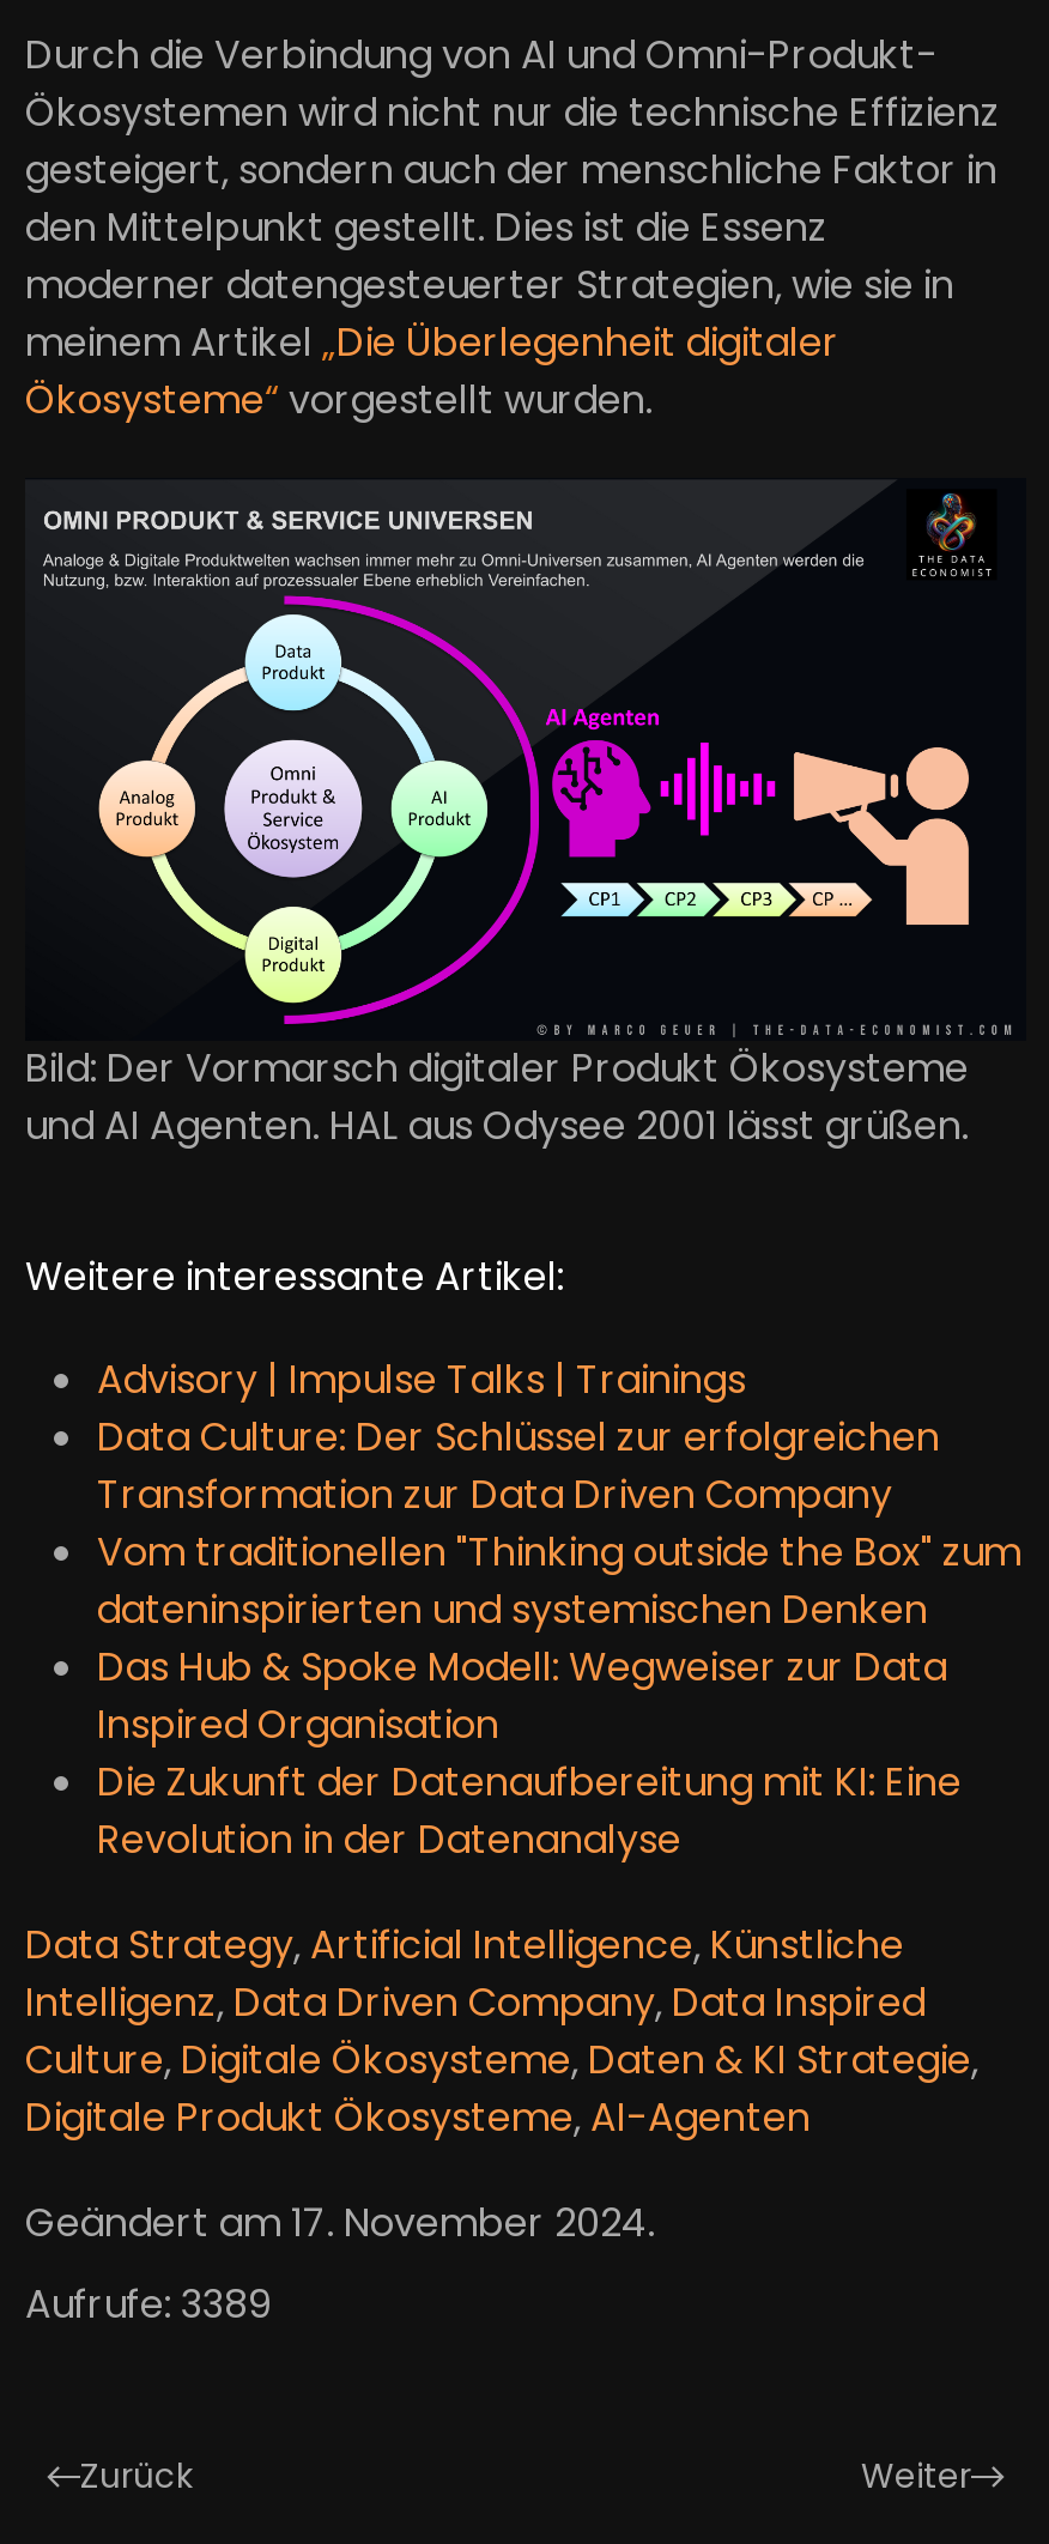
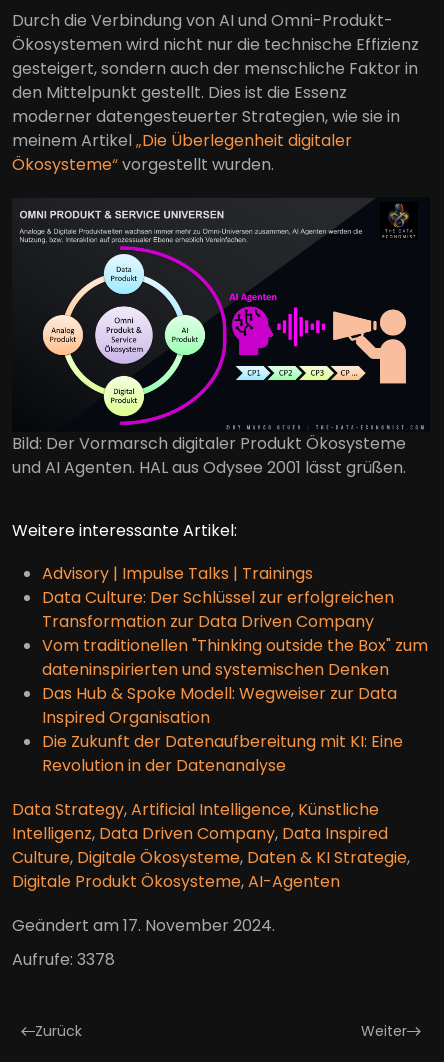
- Aufrufe: 3389
+ Aufrufe: 3378
